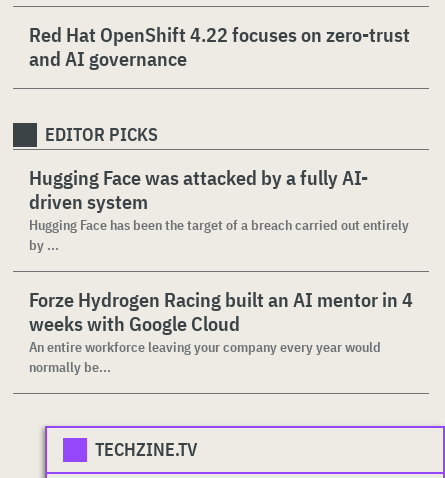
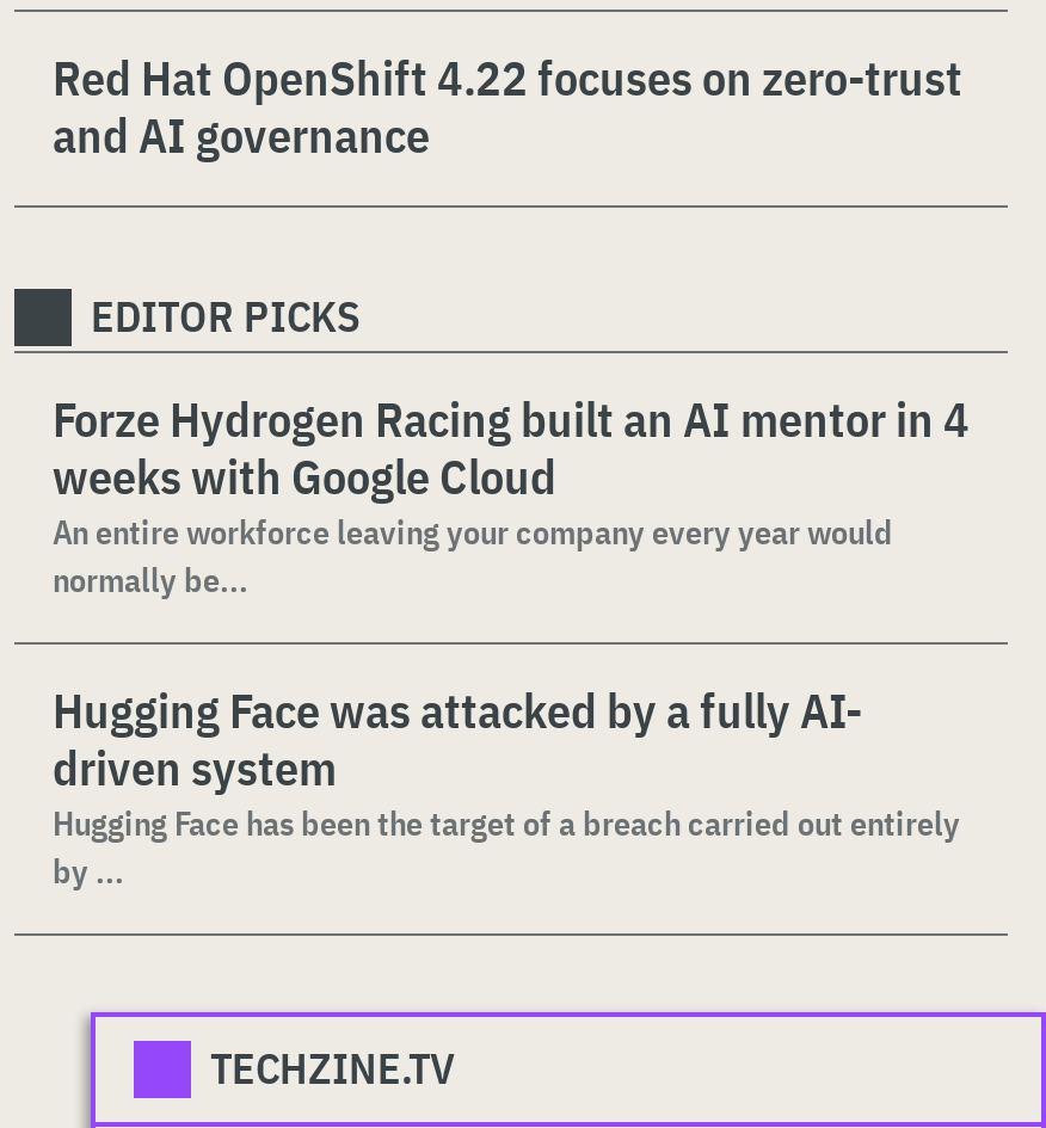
moved down: Hugging Face was attacked by a fully AI- | driven system | Hugging Face has been the target of a breach carried out entirely | by ...

moved up: Forze Hydrogen Racing built an AI mentor in 4 | weeks with Google Cloud | An entire workforce leaving your company every year would | normally be...
